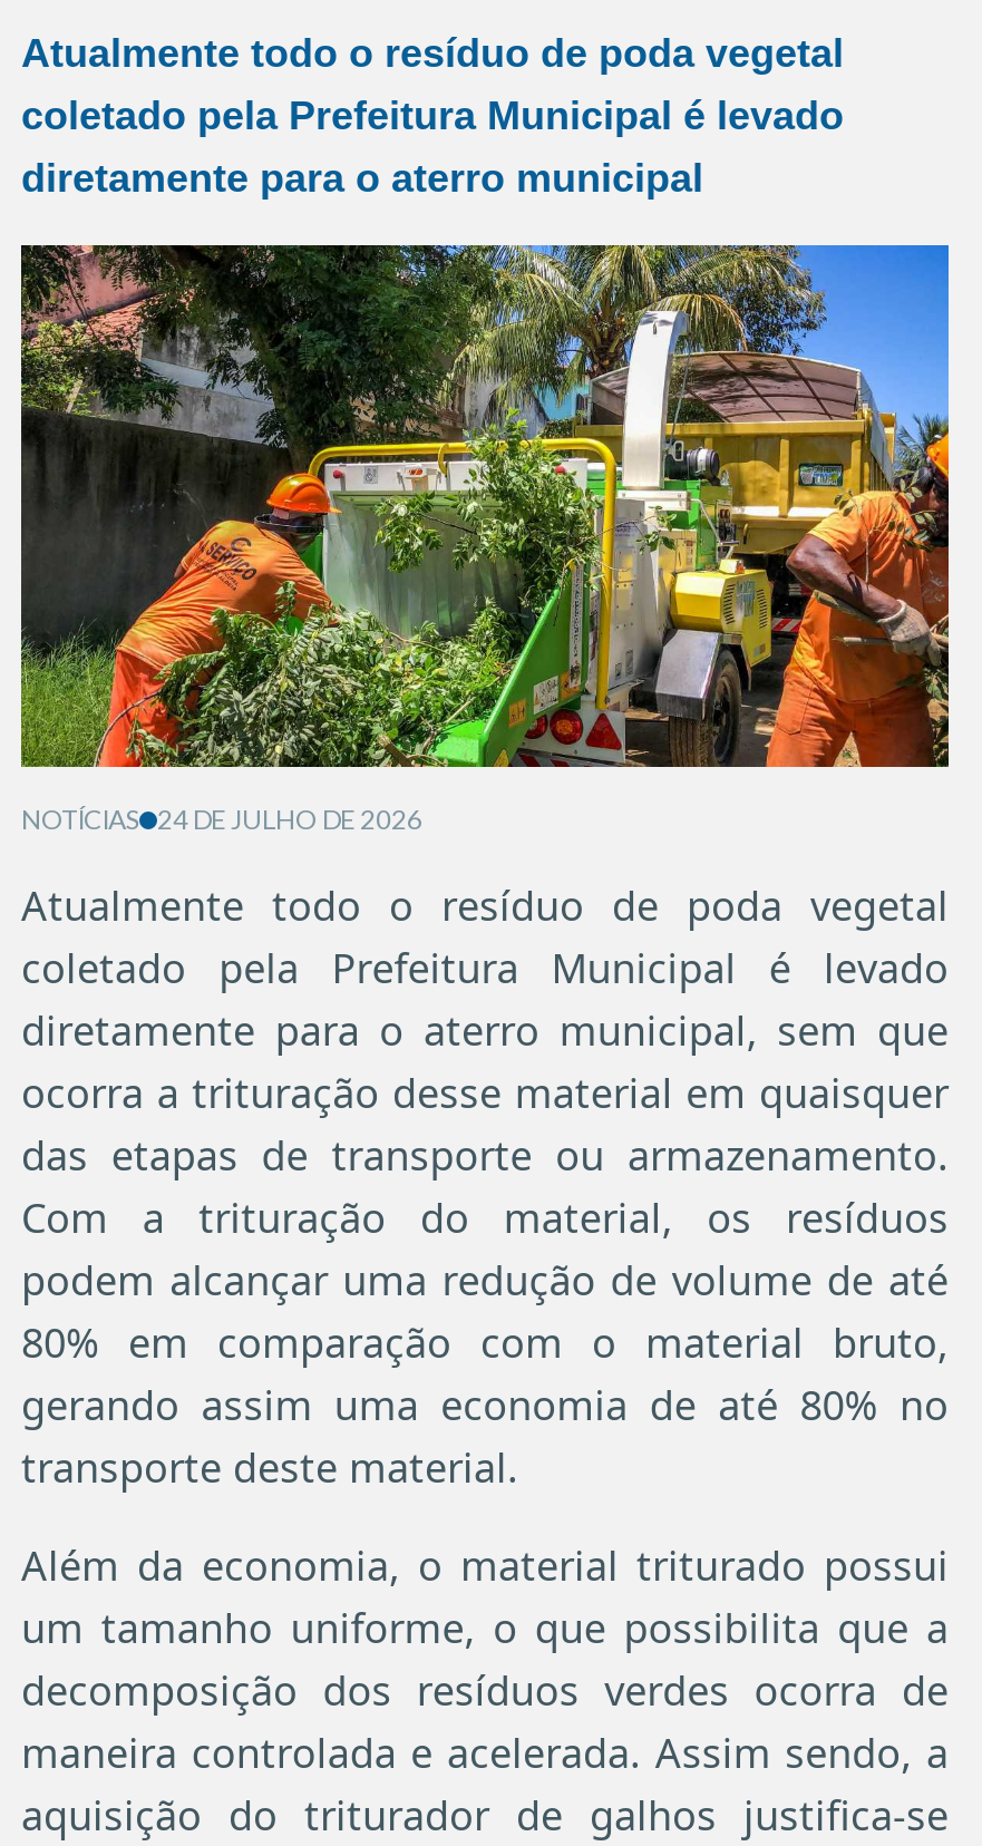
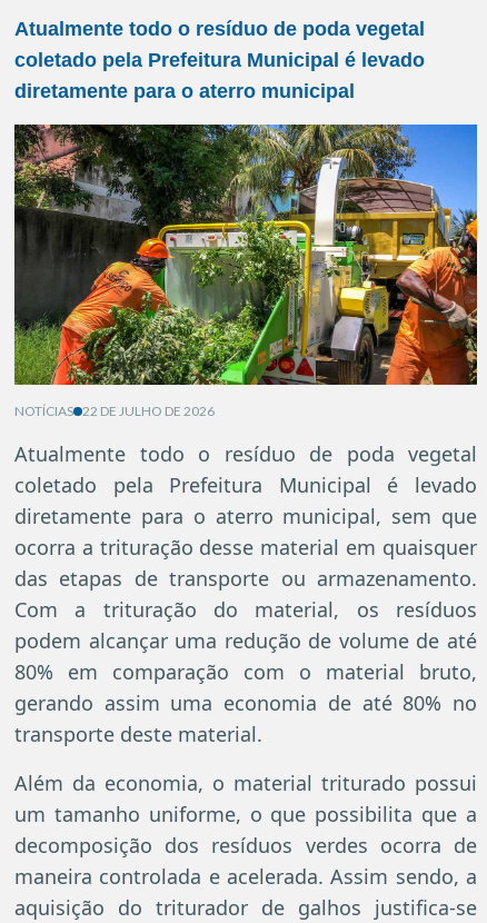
- NOTÍCIAS 24 DE JULHO DE 2026
+ NOTÍCIAS 22 DE JULHO DE 2026
